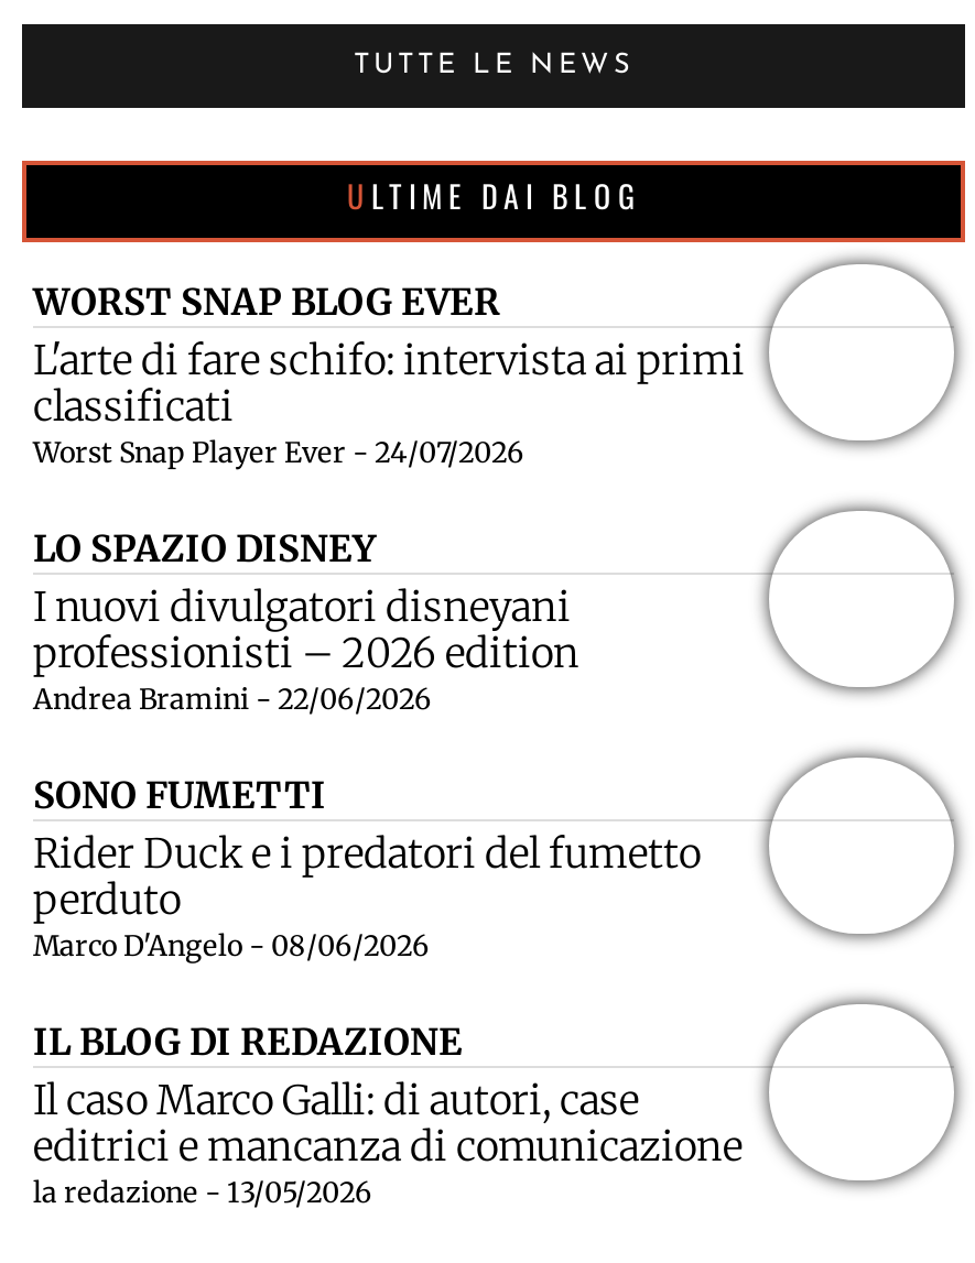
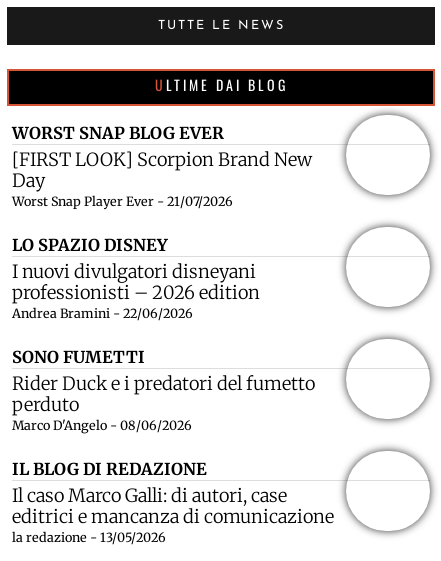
- L'arte di fare schifo: intervista ai primi
- classificati
- Worst Snap Player Ever - 24/07/2026
+ [FIRST LOOK] Scorpion Brand New
+ Day
+ Worst Snap Player Ever - 21/07/2026
